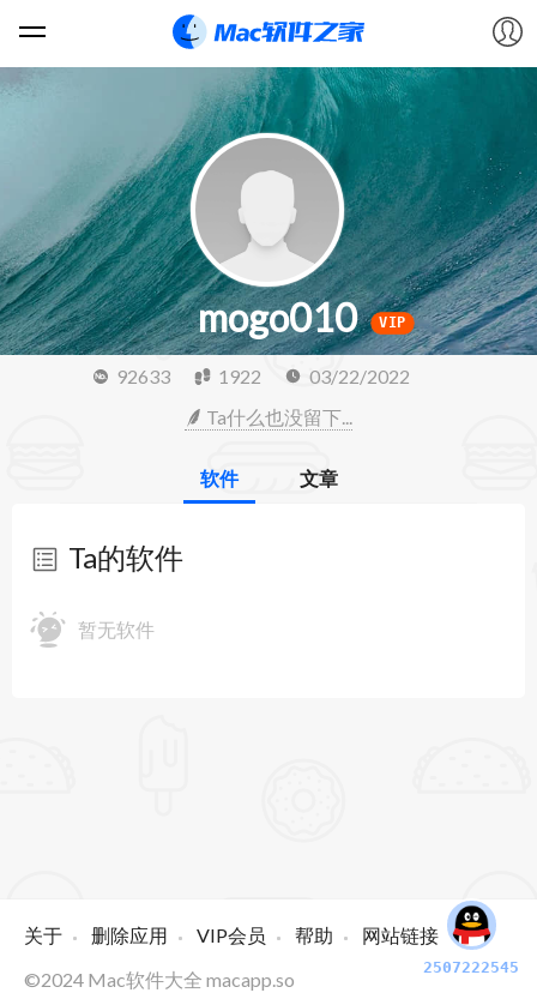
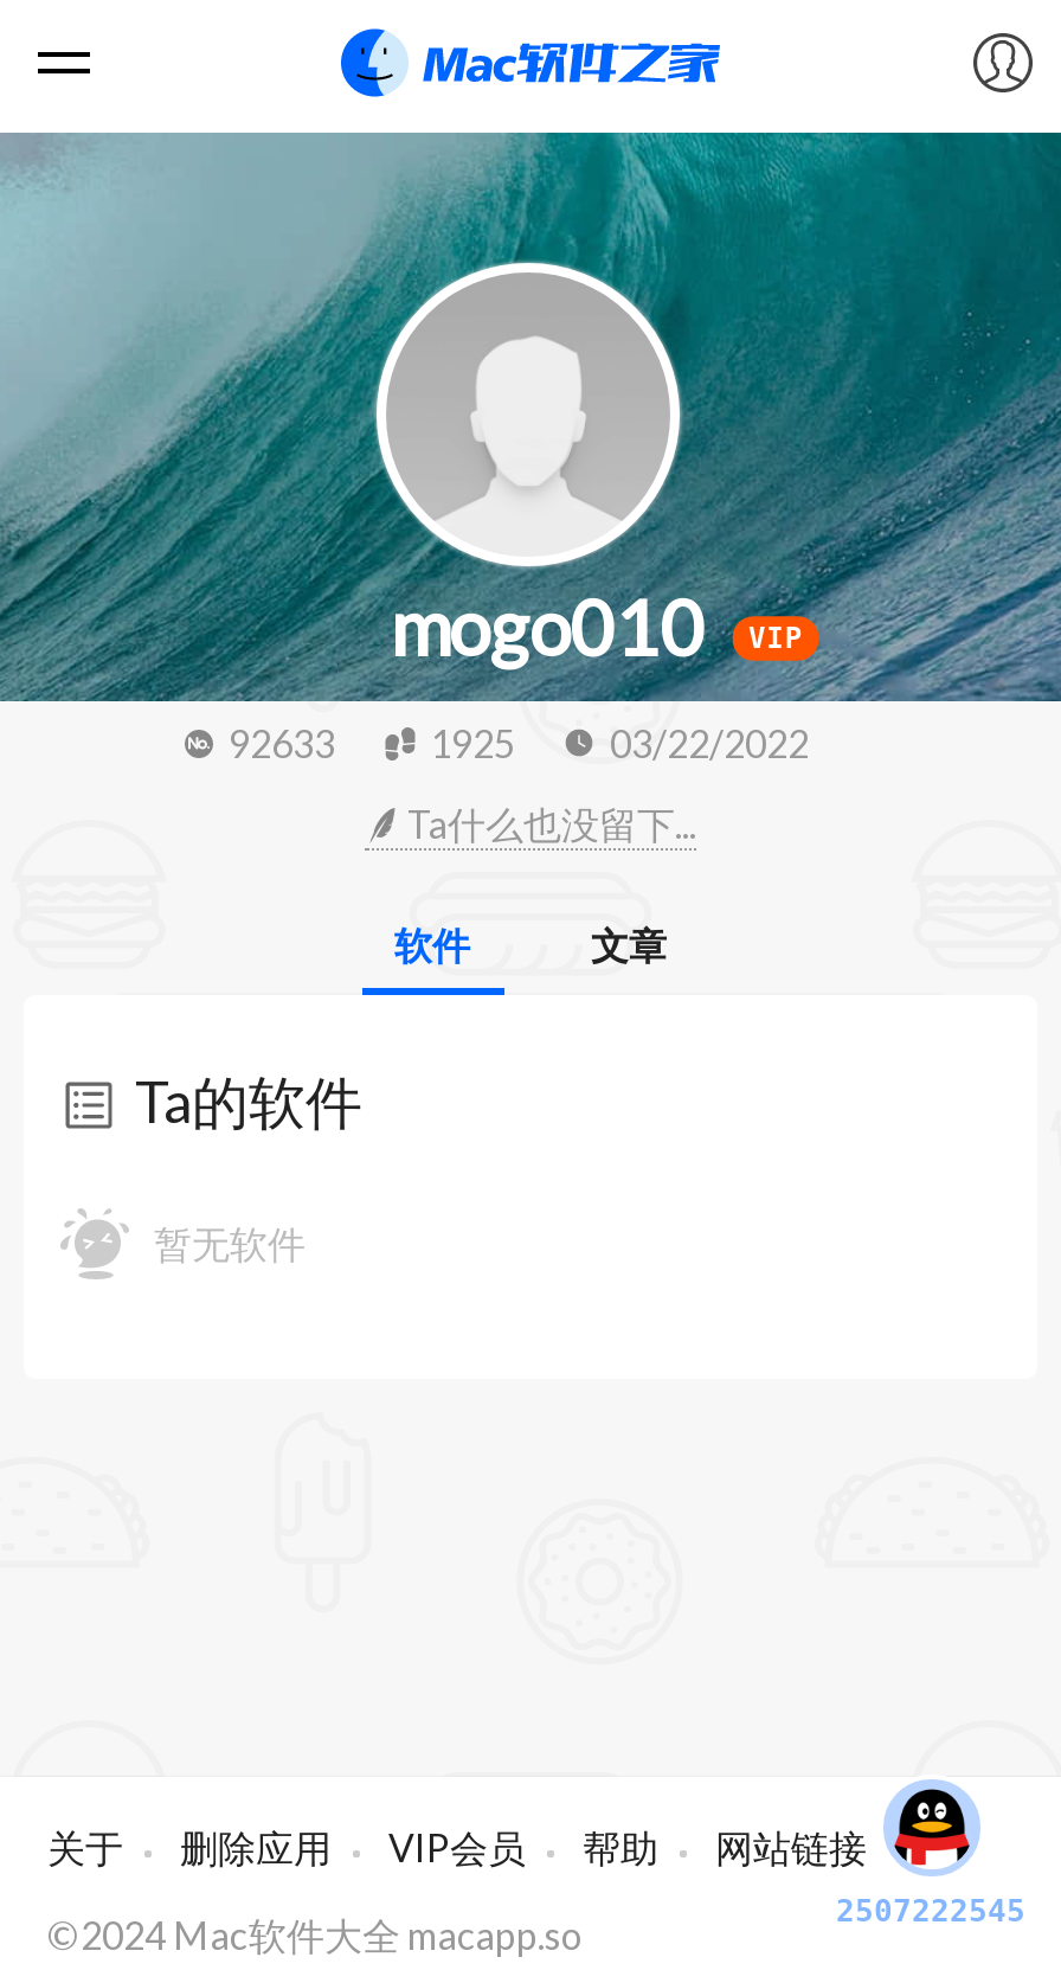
- 1922
+ 1925
